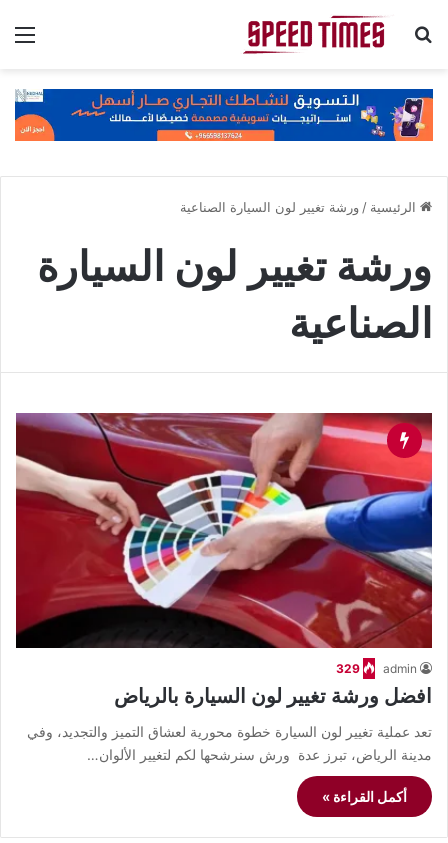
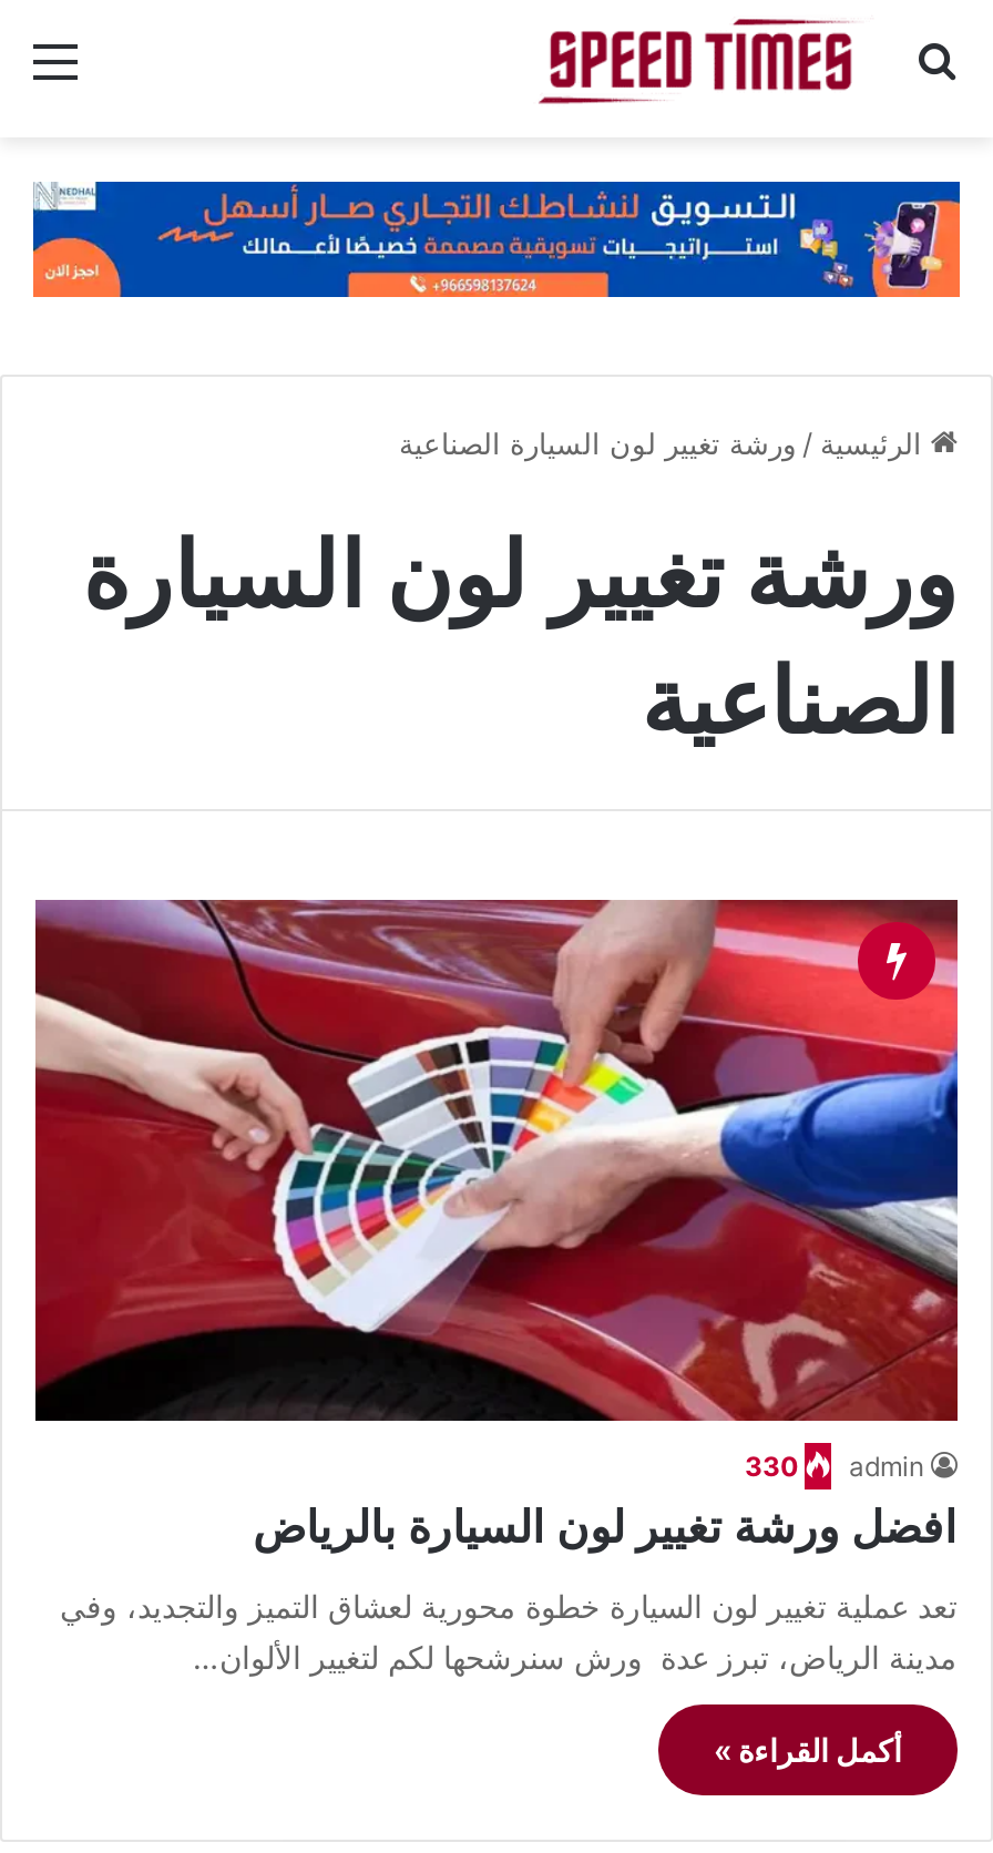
- 329 admin
+ 330 admin
